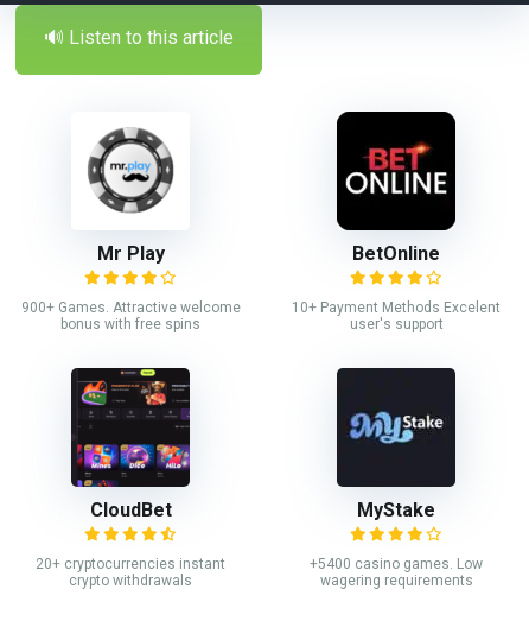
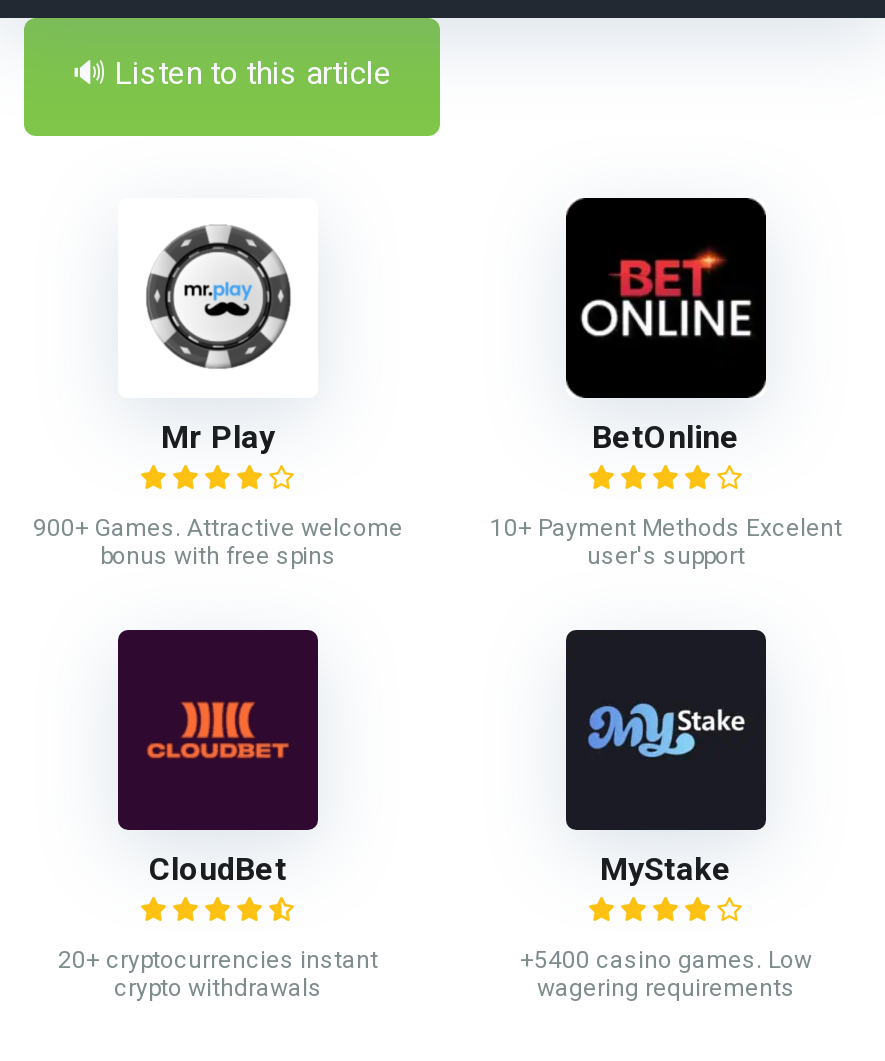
- [image]
+ [image]
